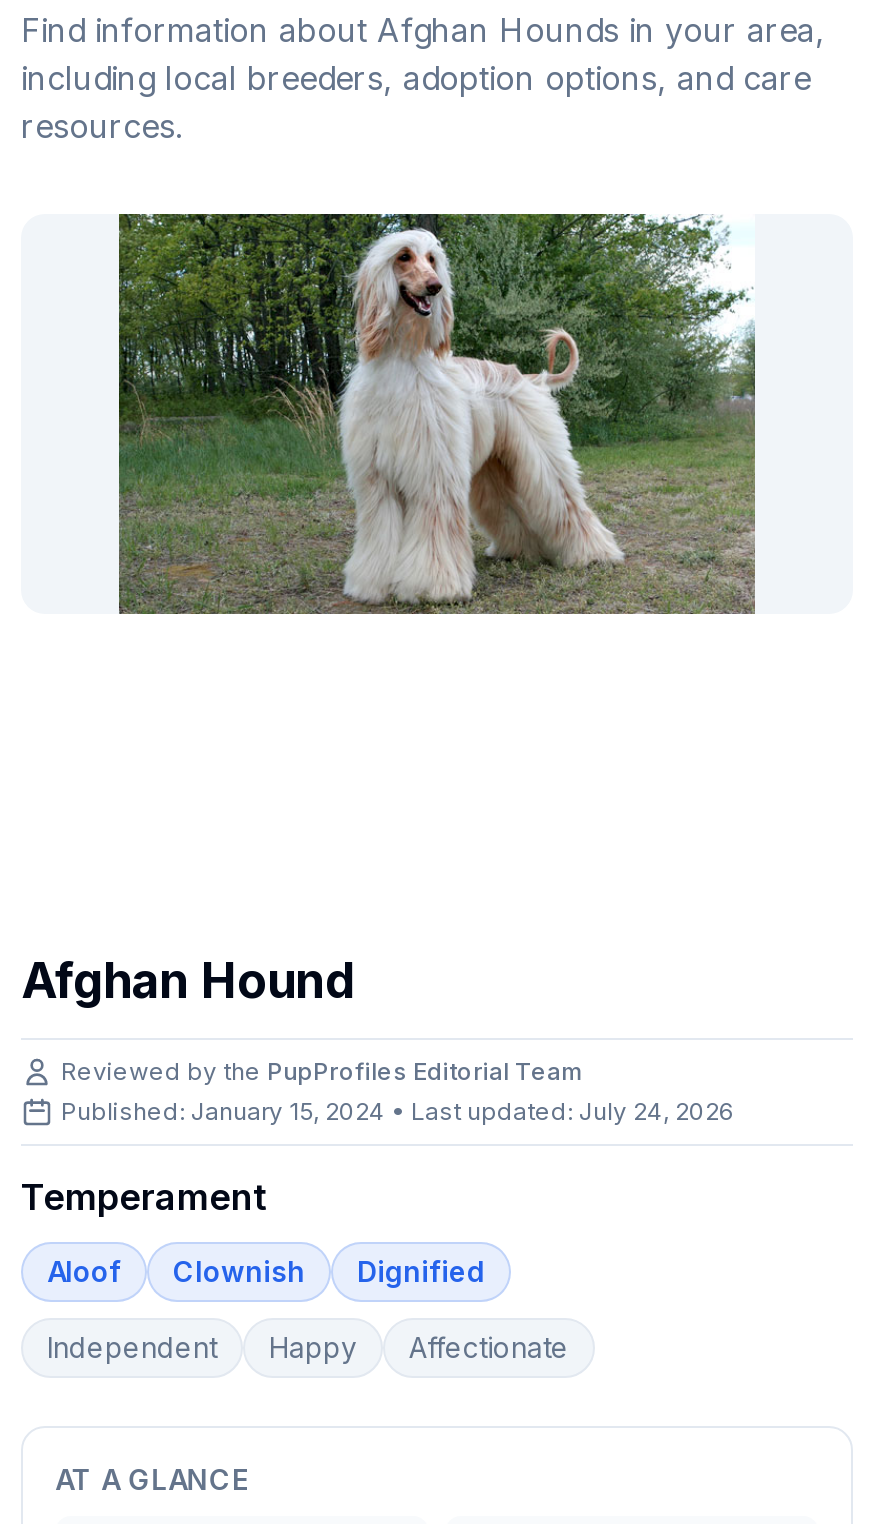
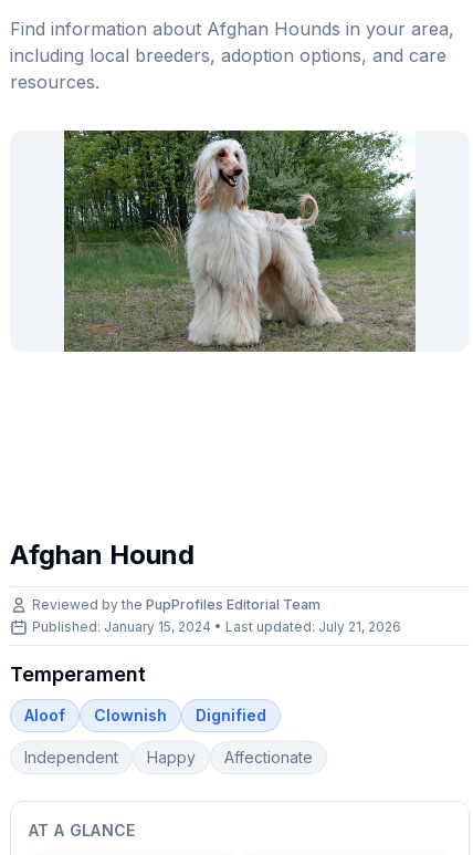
- Published: January 15, 2024 • Last updated: July 24, 2026
+ Published: January 15, 2024 • Last updated: July 21, 2026
